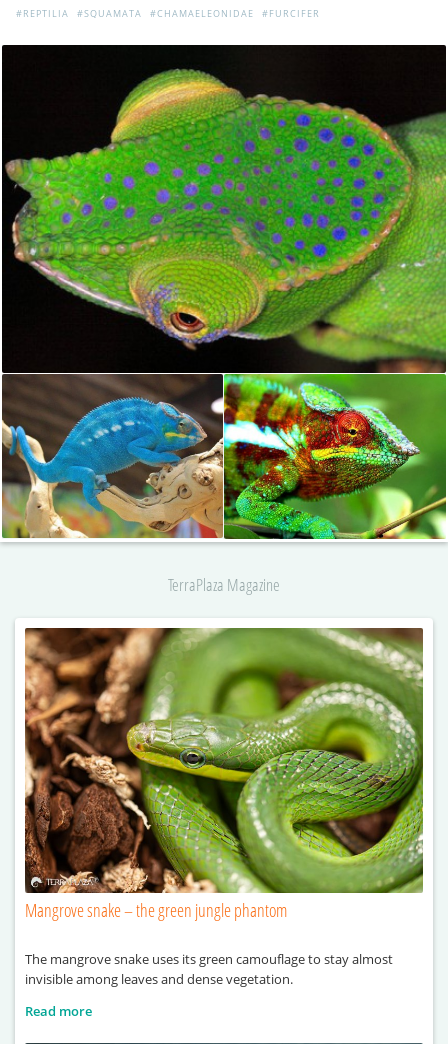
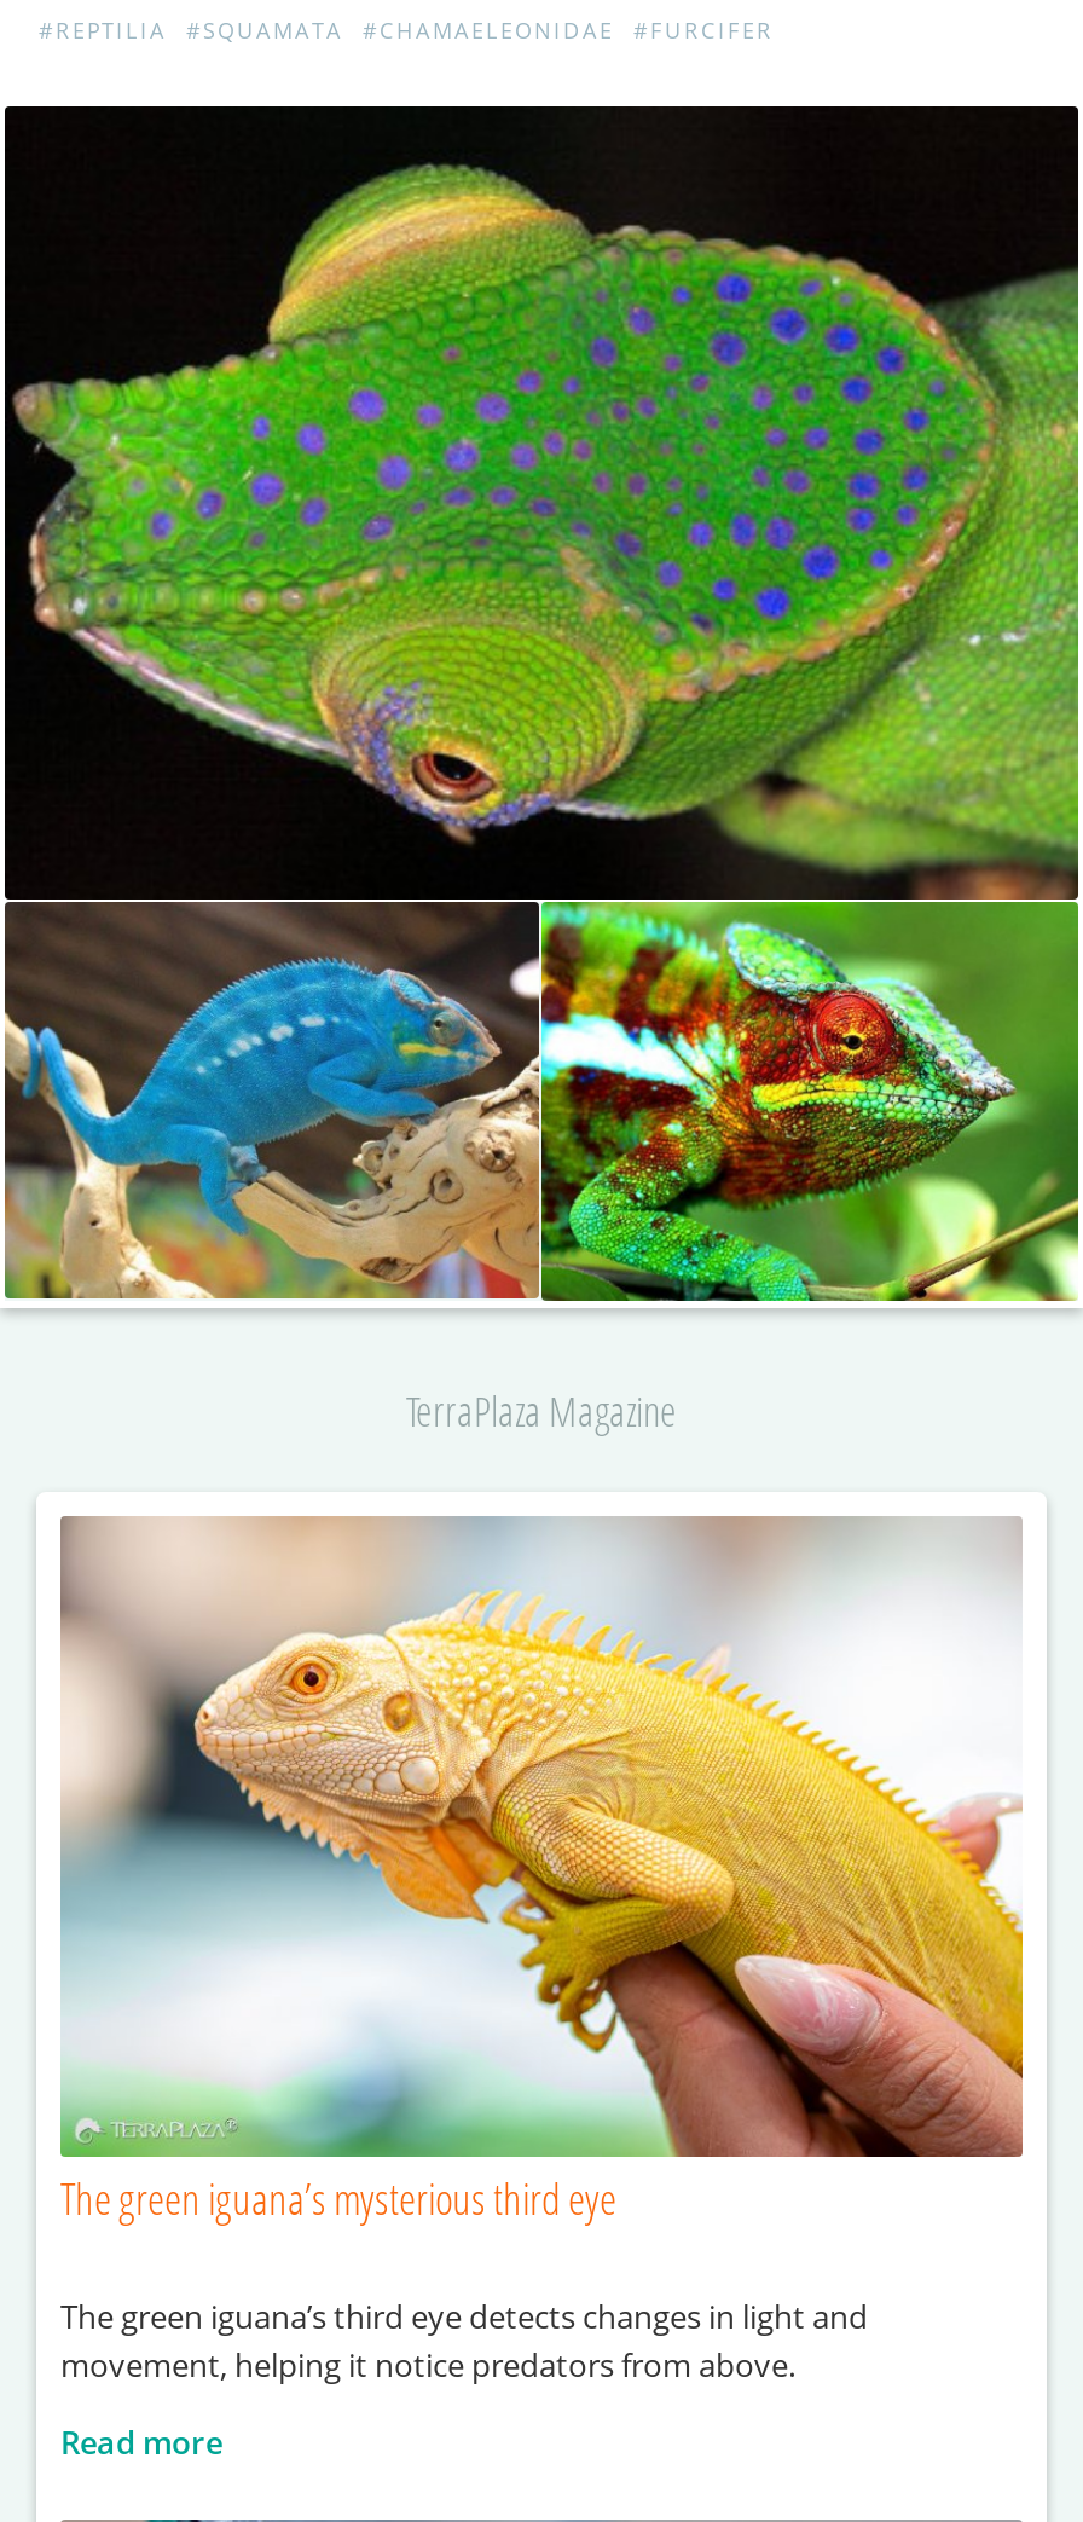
- [image]
- Mangrove snake – the green jungle phantom
+ [image]
+ The green iguana’s mysterious third eye

- The mangrove snake uses its green camouflage to stay almost
- invisible among leaves and dense vegetation.
+ The green iguana’s third eye detects changes in light and
+ movement, helping it notice predators from above.
